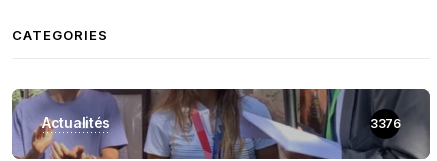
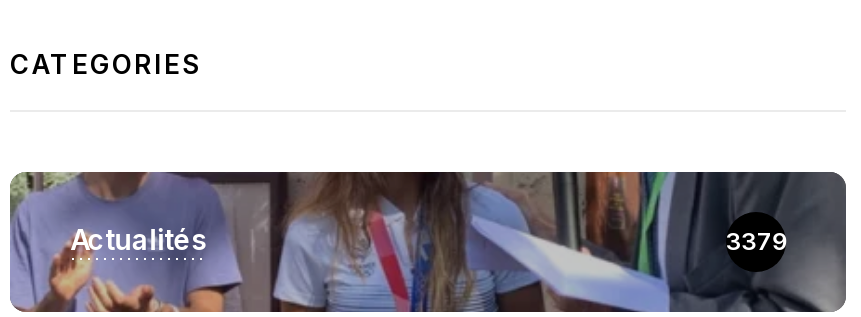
- 3376
+ 3379
